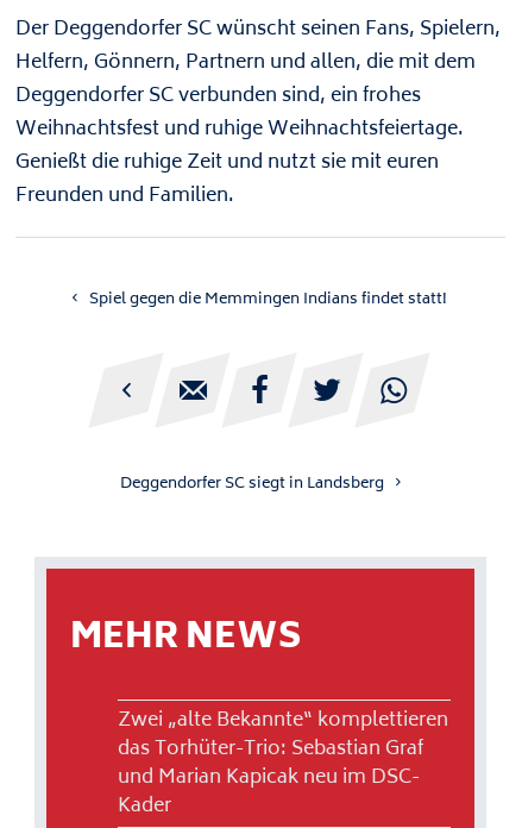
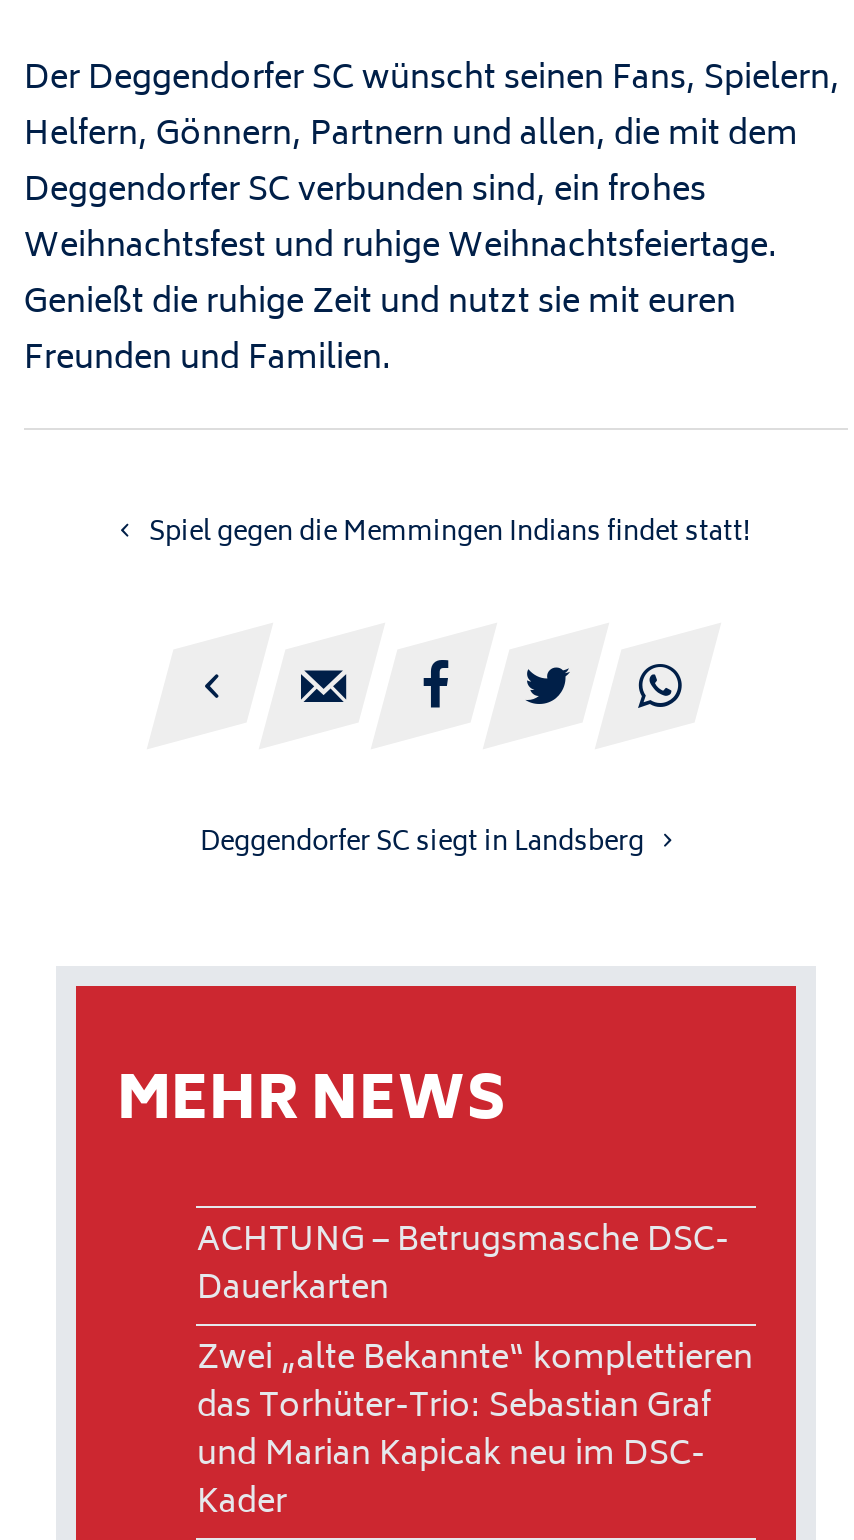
+ ACHTUNG – Betrugsmasche DSC-
+ Dauerkarten
